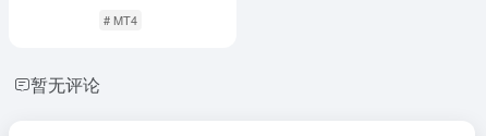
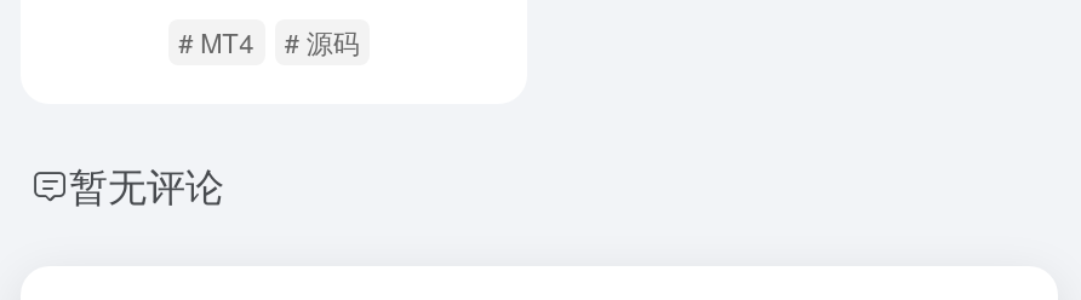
+ # 源码
